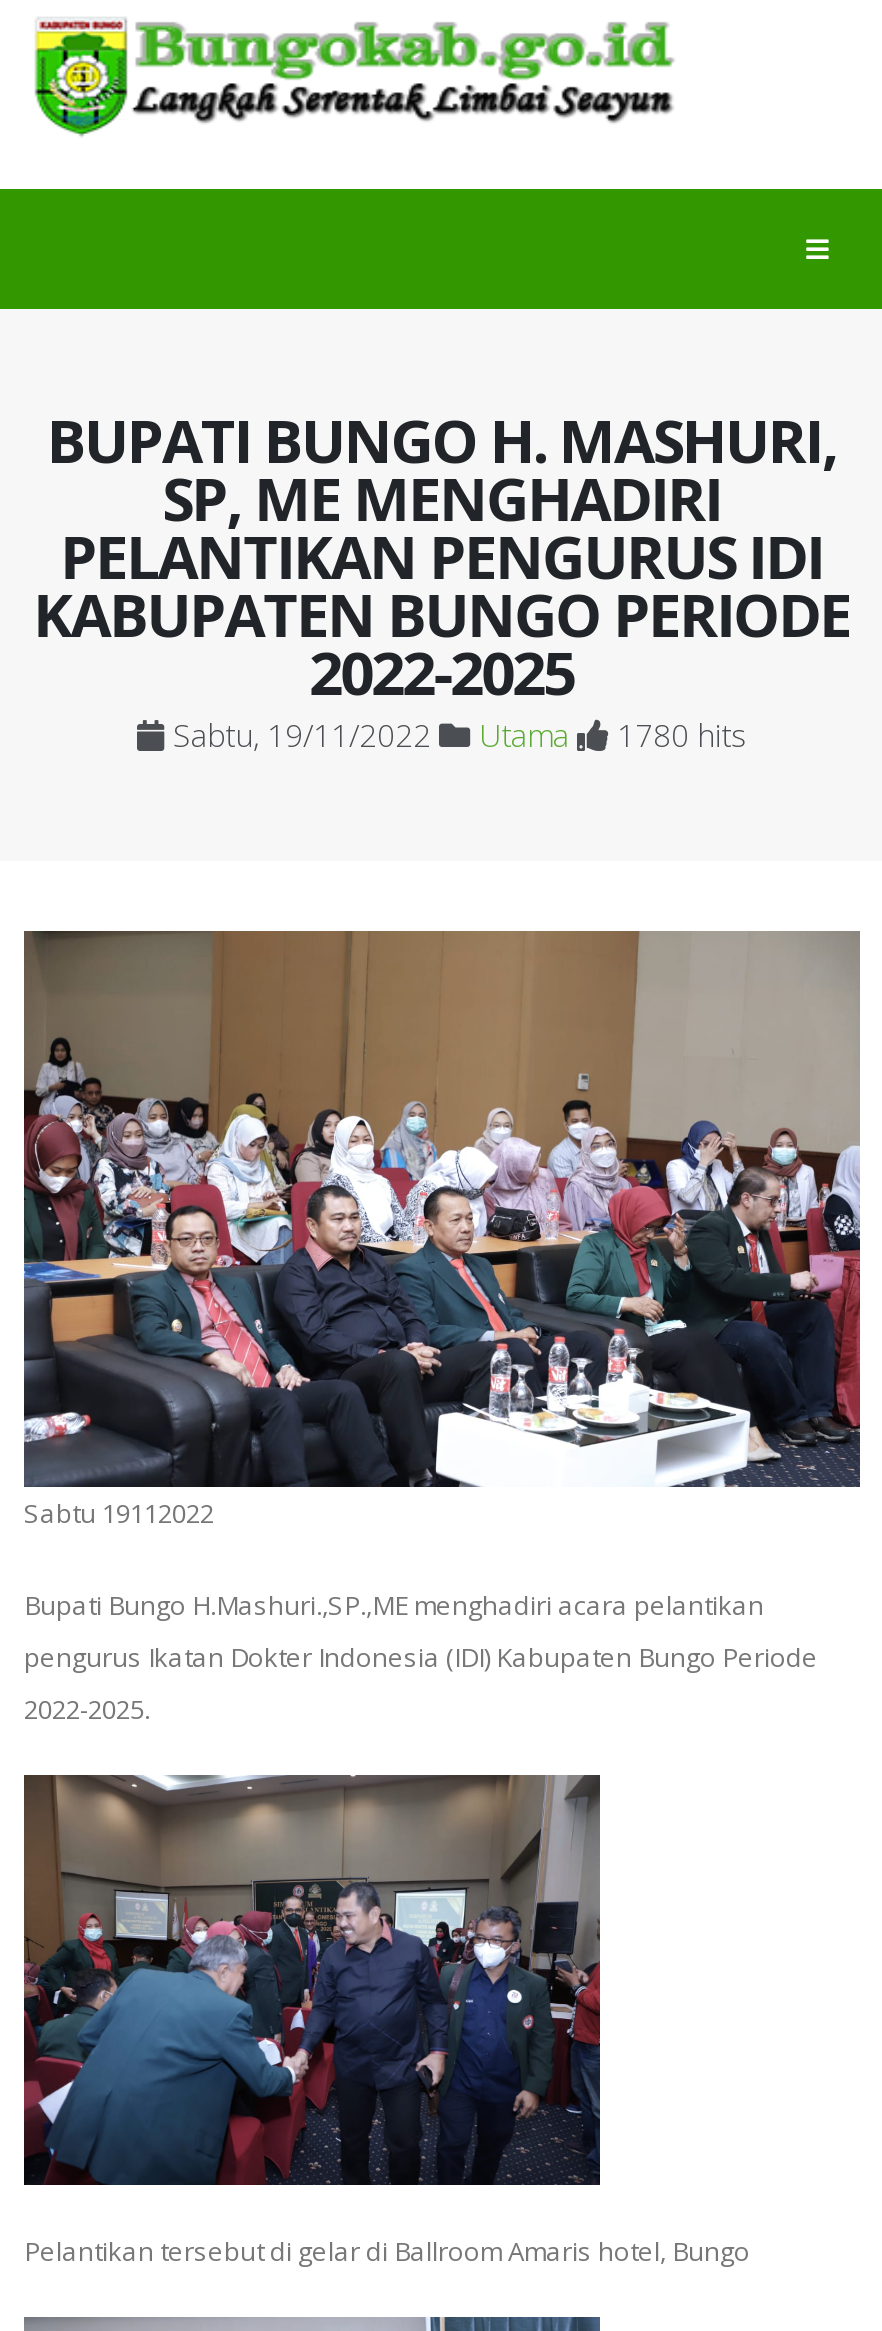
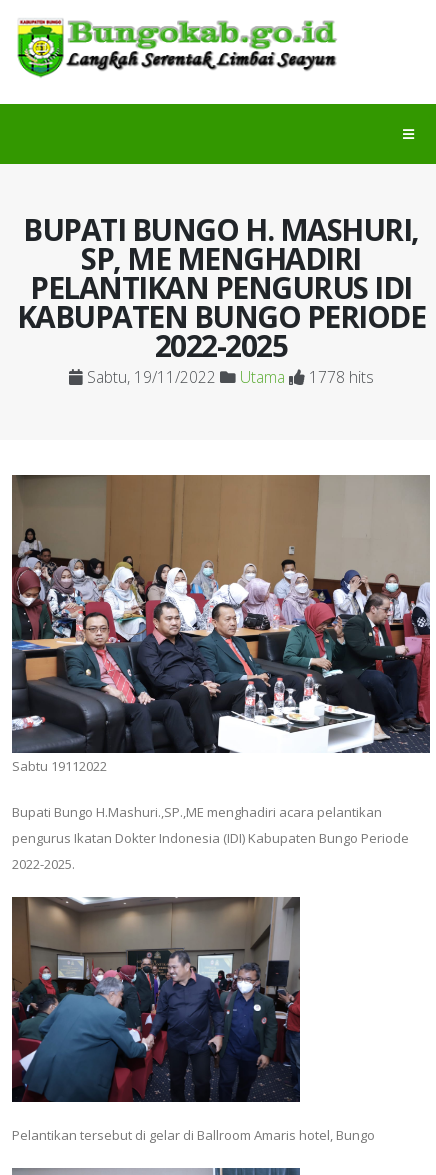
- 1780 hits
+ 1778 hits
